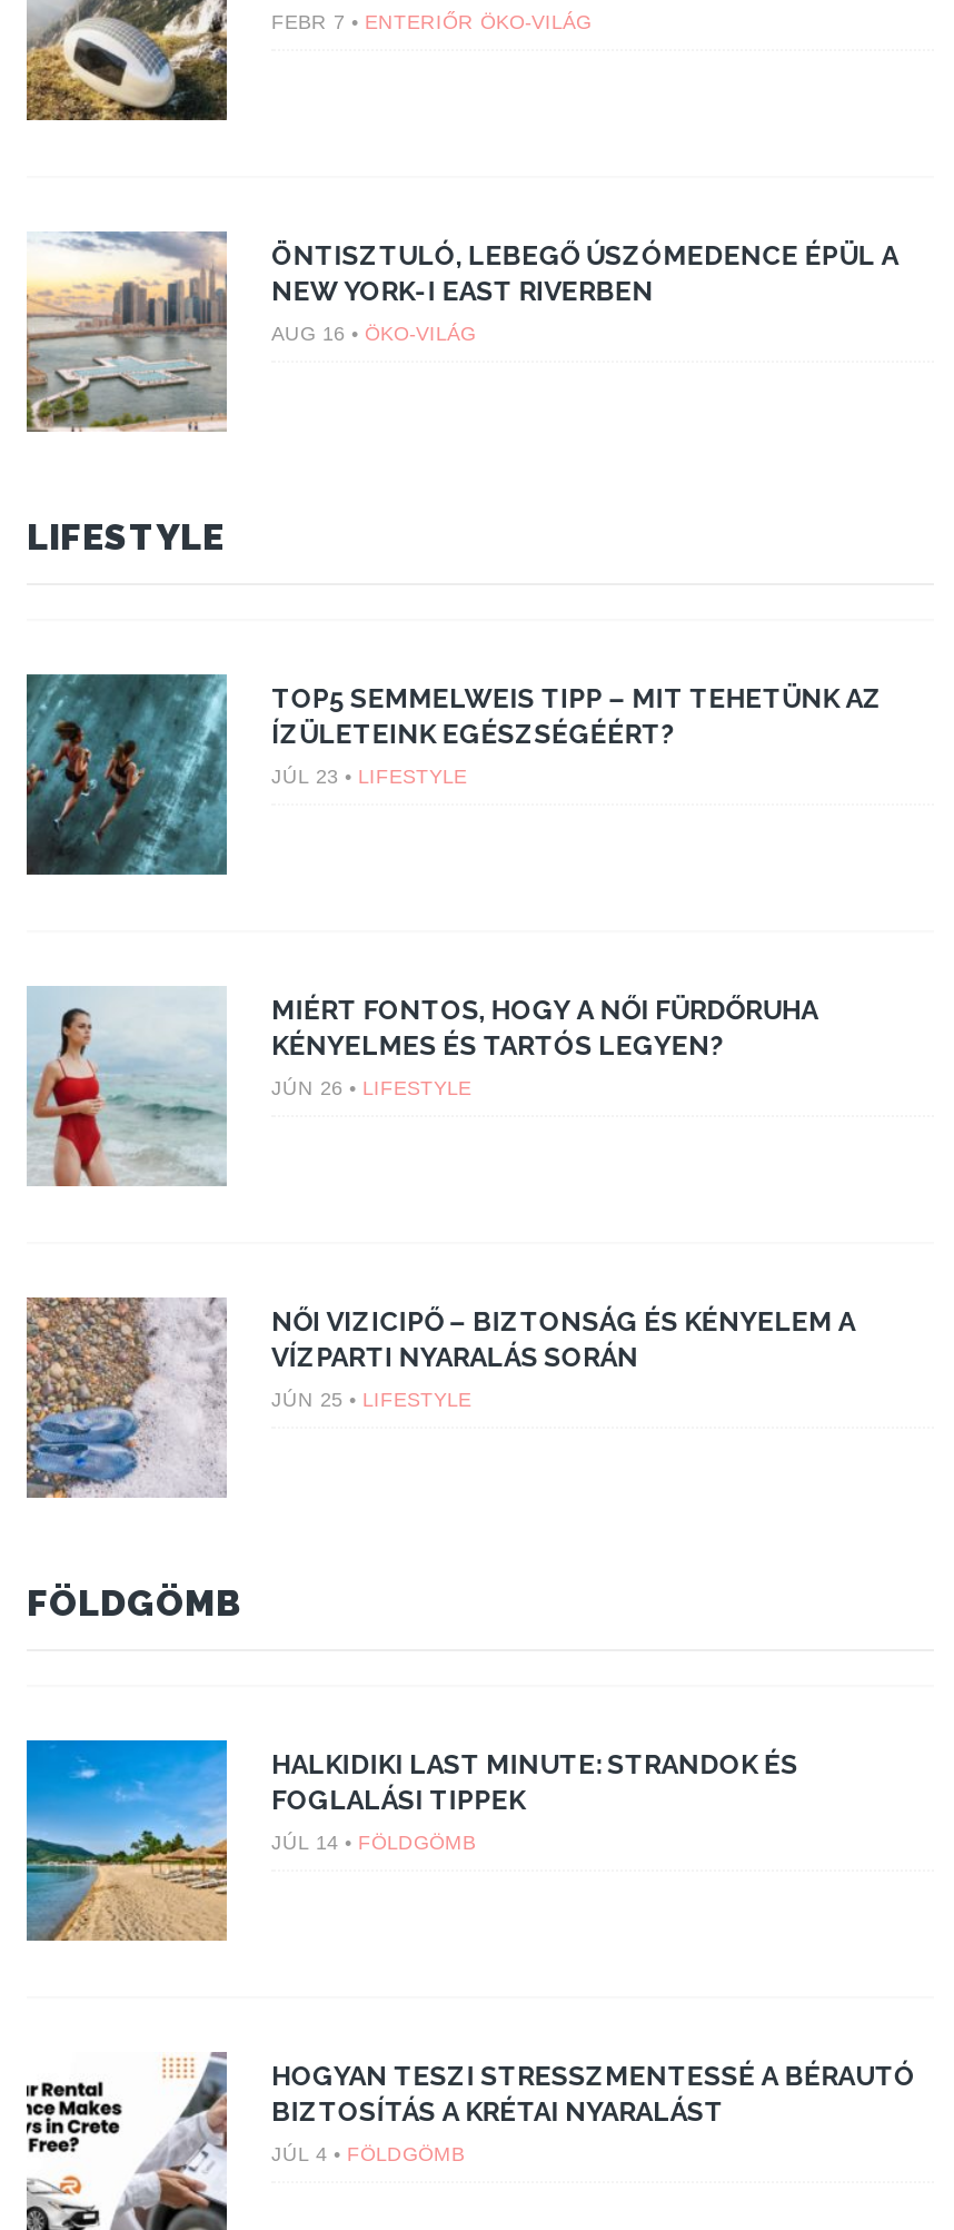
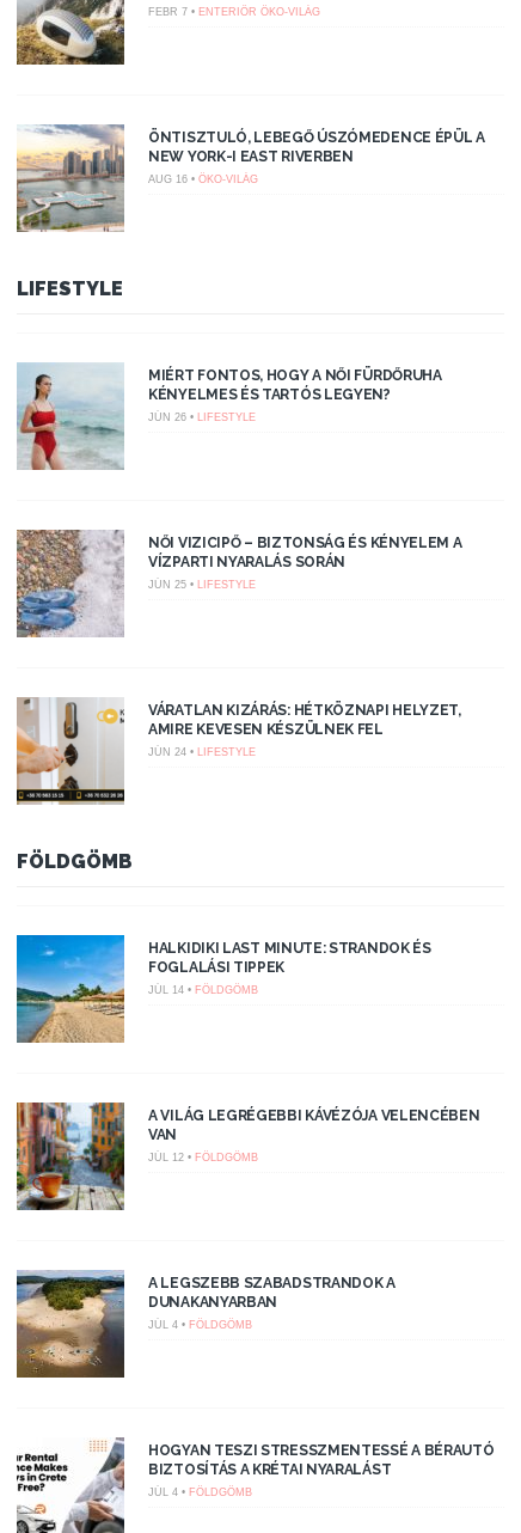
- [image]
- TOP5 SEMMELWEIS TIPP – MIT TEHETÜNK AZ
- ÍZÜLETEINK EGÉSZSÉGÉÉRT?
- JÚL 23 • LIFESTYLE

moved up: [image] | MIÉRT FONTOS, HOGY A NŐI FÜRDŐRUHA | KÉNYELMES ÉS TARTÓS LEGYEN? | JÚN 26 • LIFESTYLE | NŐI VIZICIPŐ – BIZTONSÁG ÉS KÉNYELEM A | VÍZPARTI NYARALÁS SORÁN | JÚN 25 • LIFESTYLE

+ [image]
+ VÁRATLAN KIZÁRÁS: HÉTKÖZNAPI HELYZET,
+ AMIRE KEVESEN KÉSZÜLNEK FEL
+ JÚN 24 • LIFESTYLE

+ [image]
+ A VILÁG LEGRÉGEBBI KÁVÉZÓJA VELENCÉBEN
+ VAN
+ JÚL 12 • FÖLDGÖMB

+ [image]
+ A LEGSZEBB SZABADSTRANDOK A
+ DUNAKANYARBAN
+ JÚL 4 • FÖLDGÖMB
